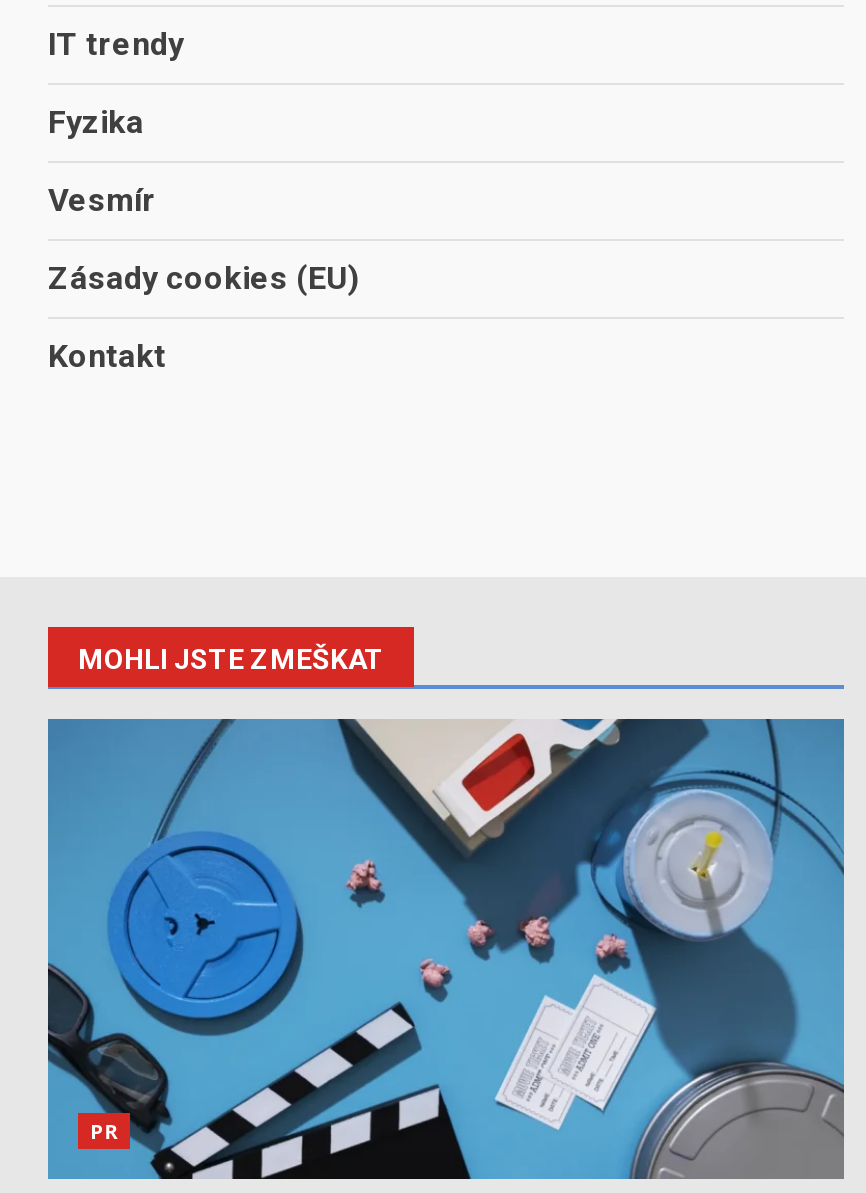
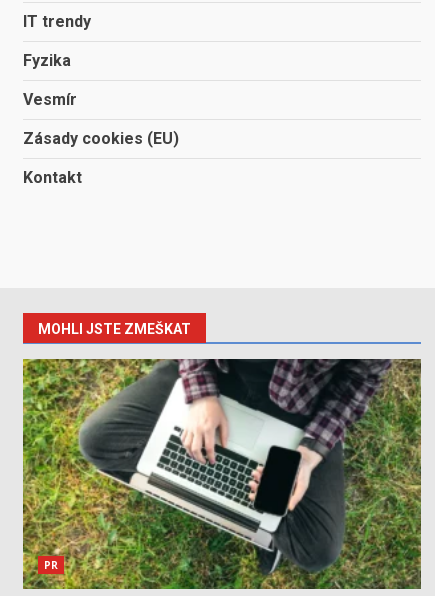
- [image]
+ [image]
